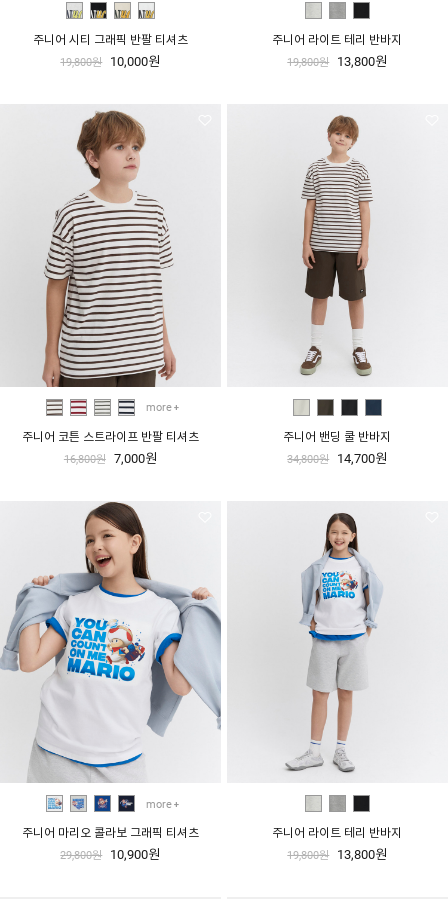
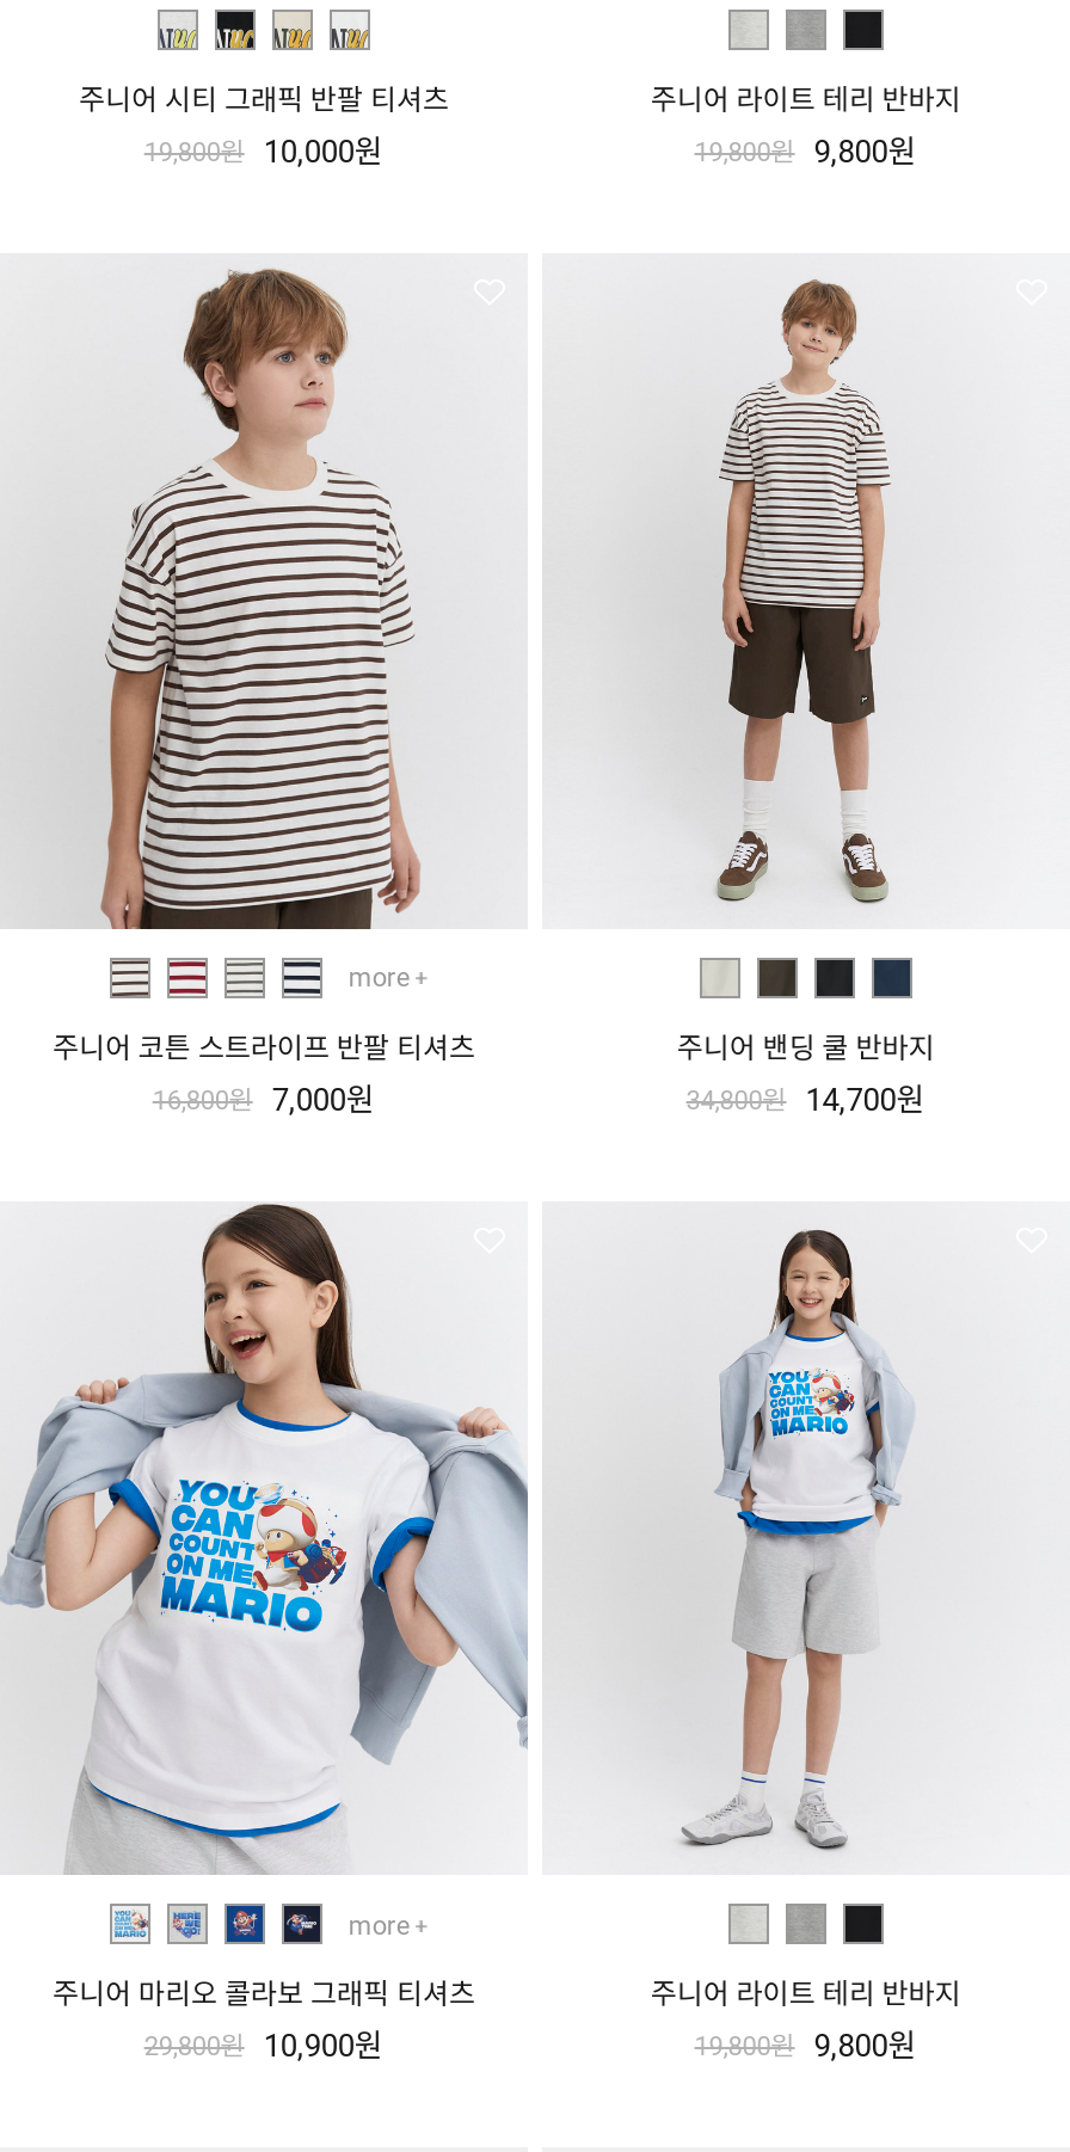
- 13,800원
+ 9,800원

- 13,800원
+ 9,800원
